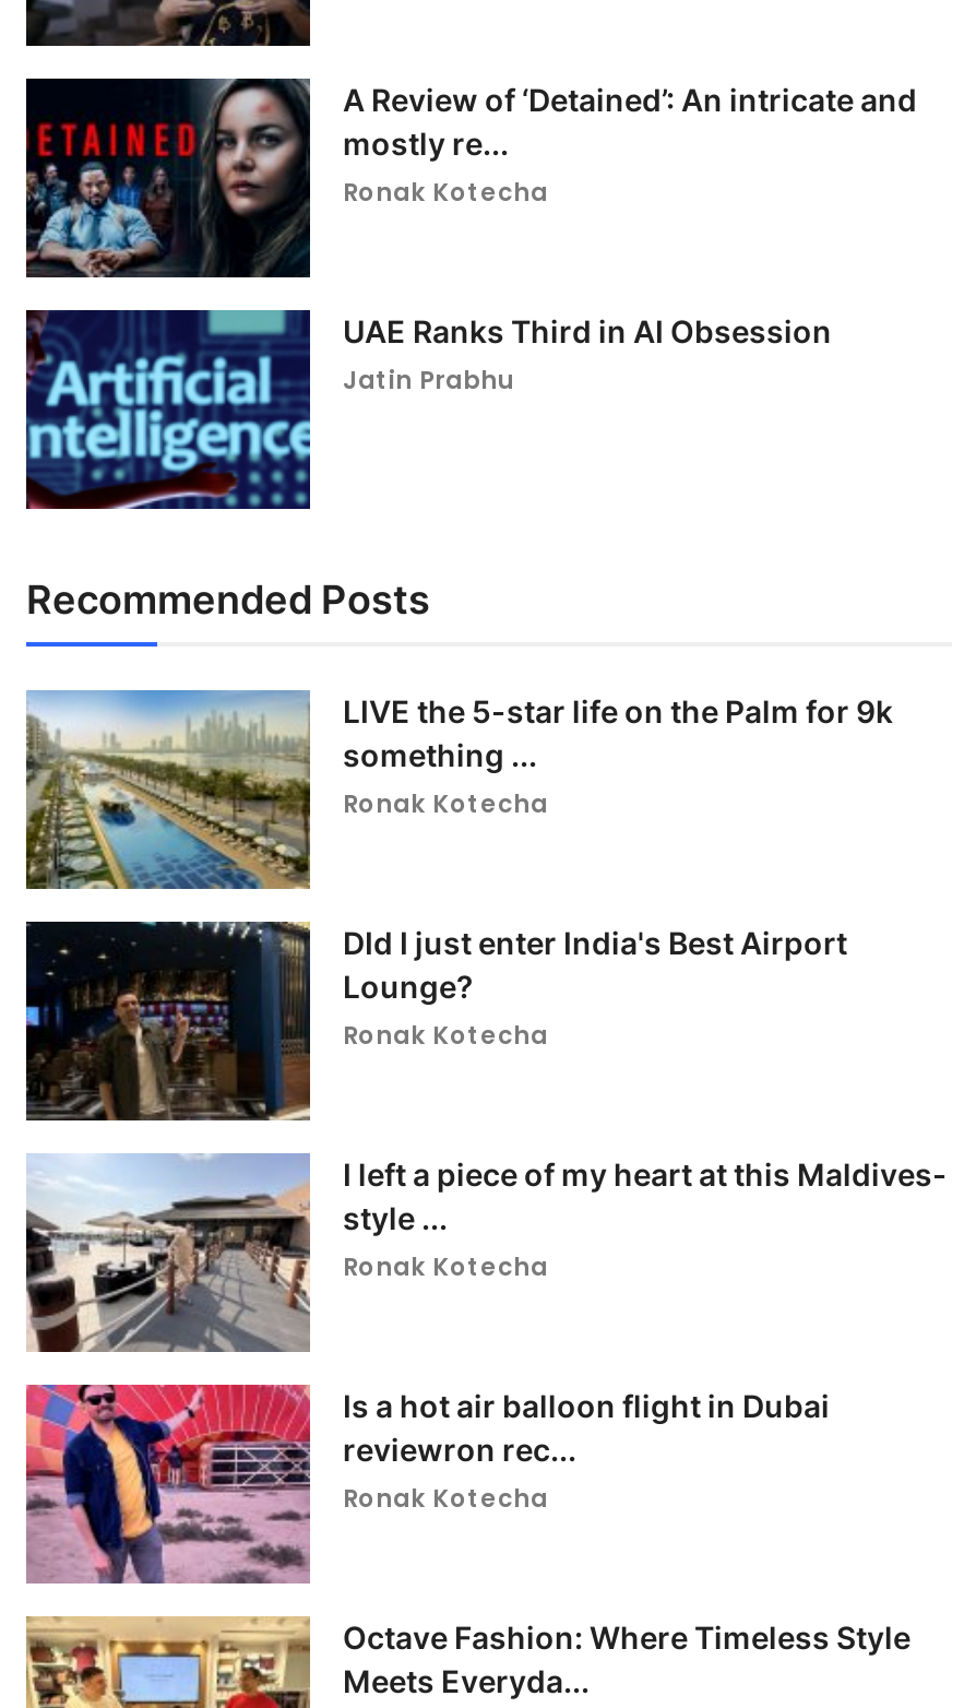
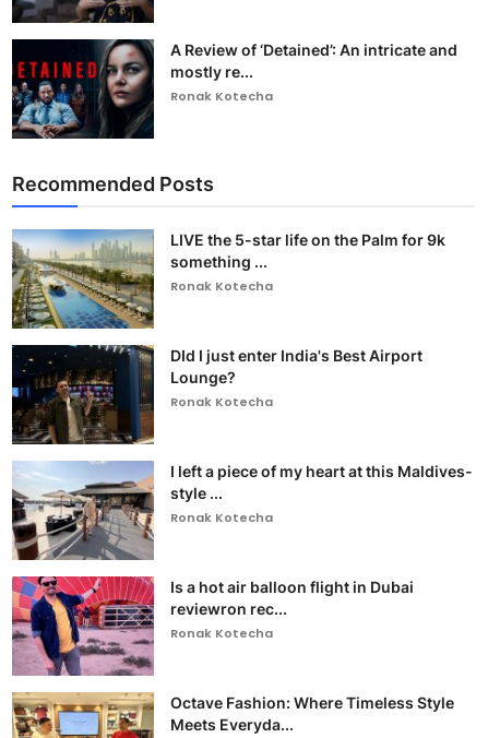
- [image]
- UAE Ranks Third in AI Obsession
- Jatin Prabhu
